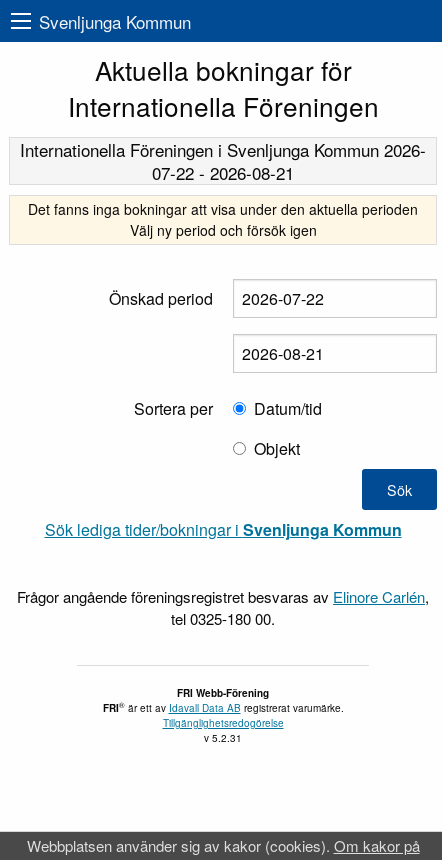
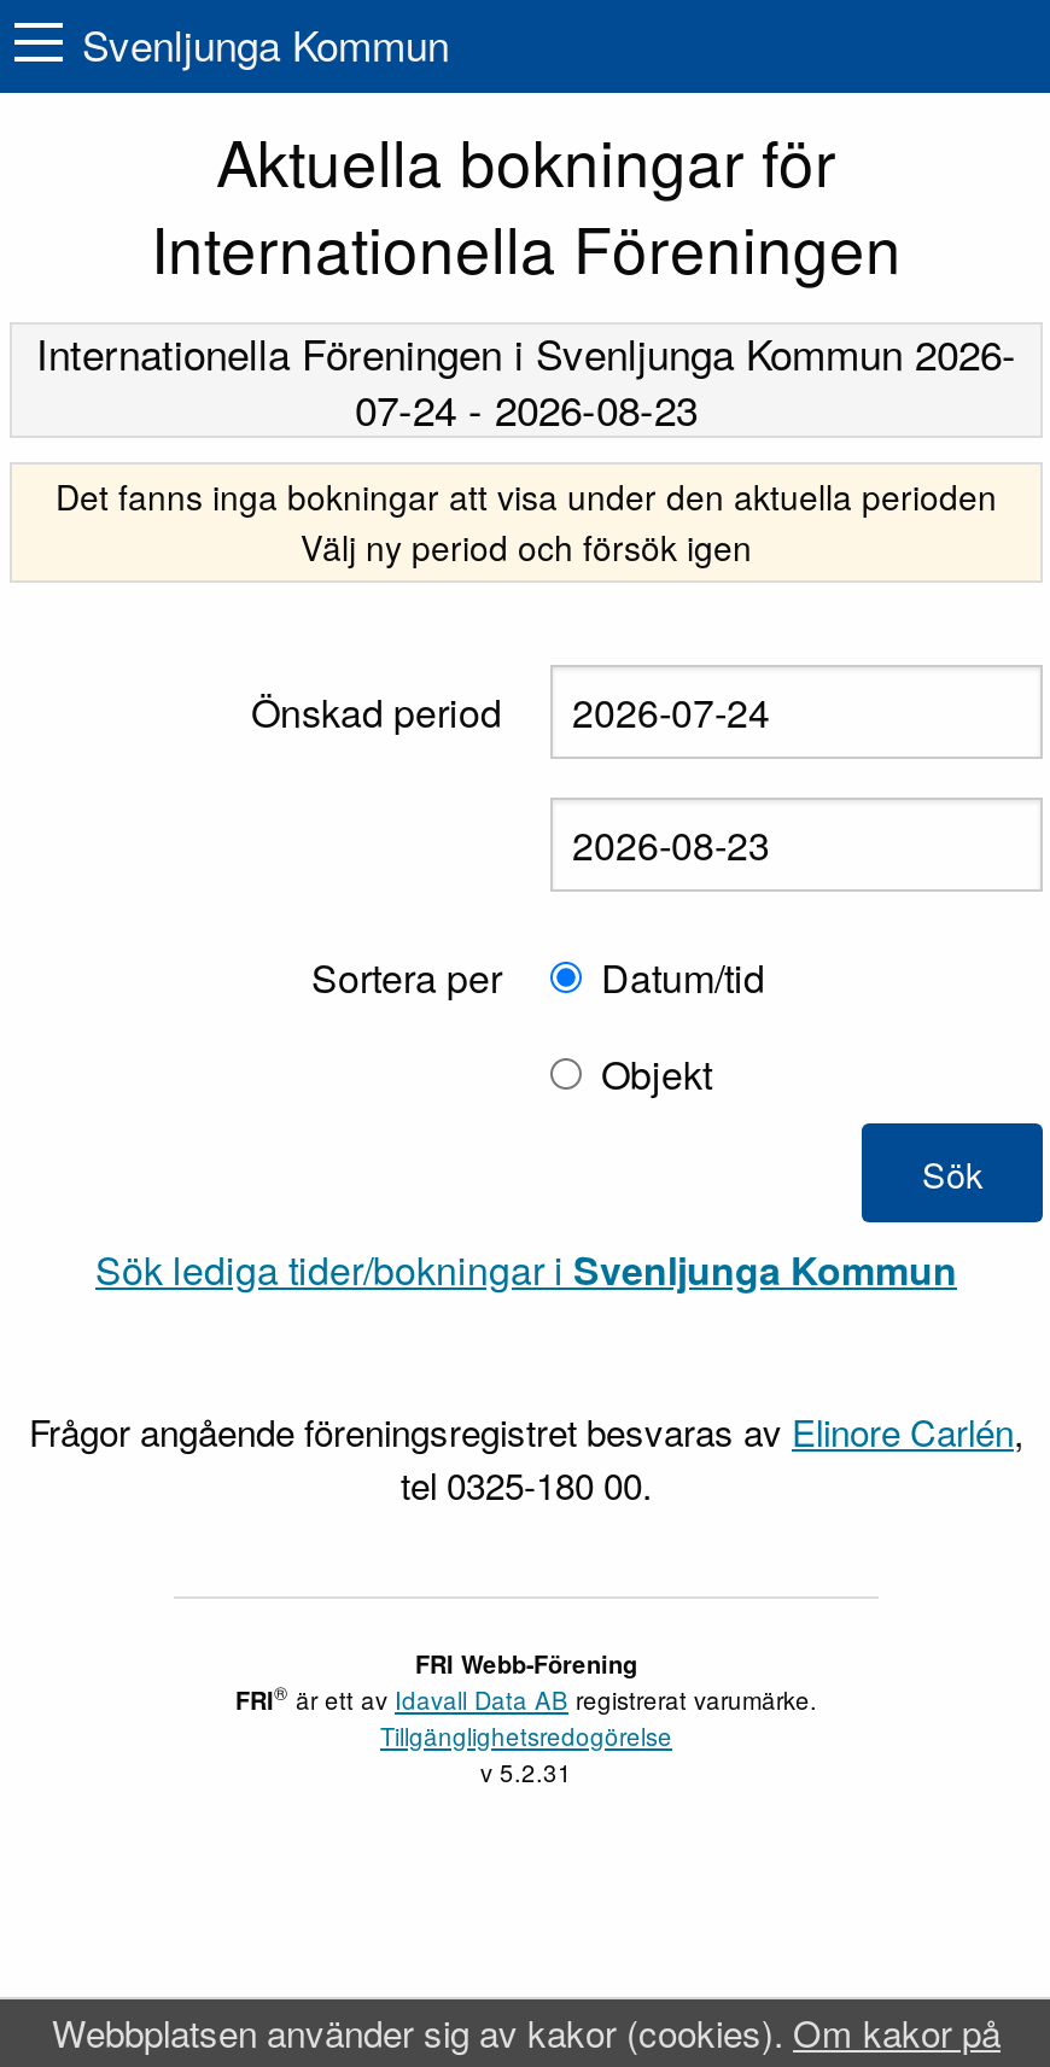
- 07-22 - 2026-08-21
+ 07-24 - 2026-08-23
